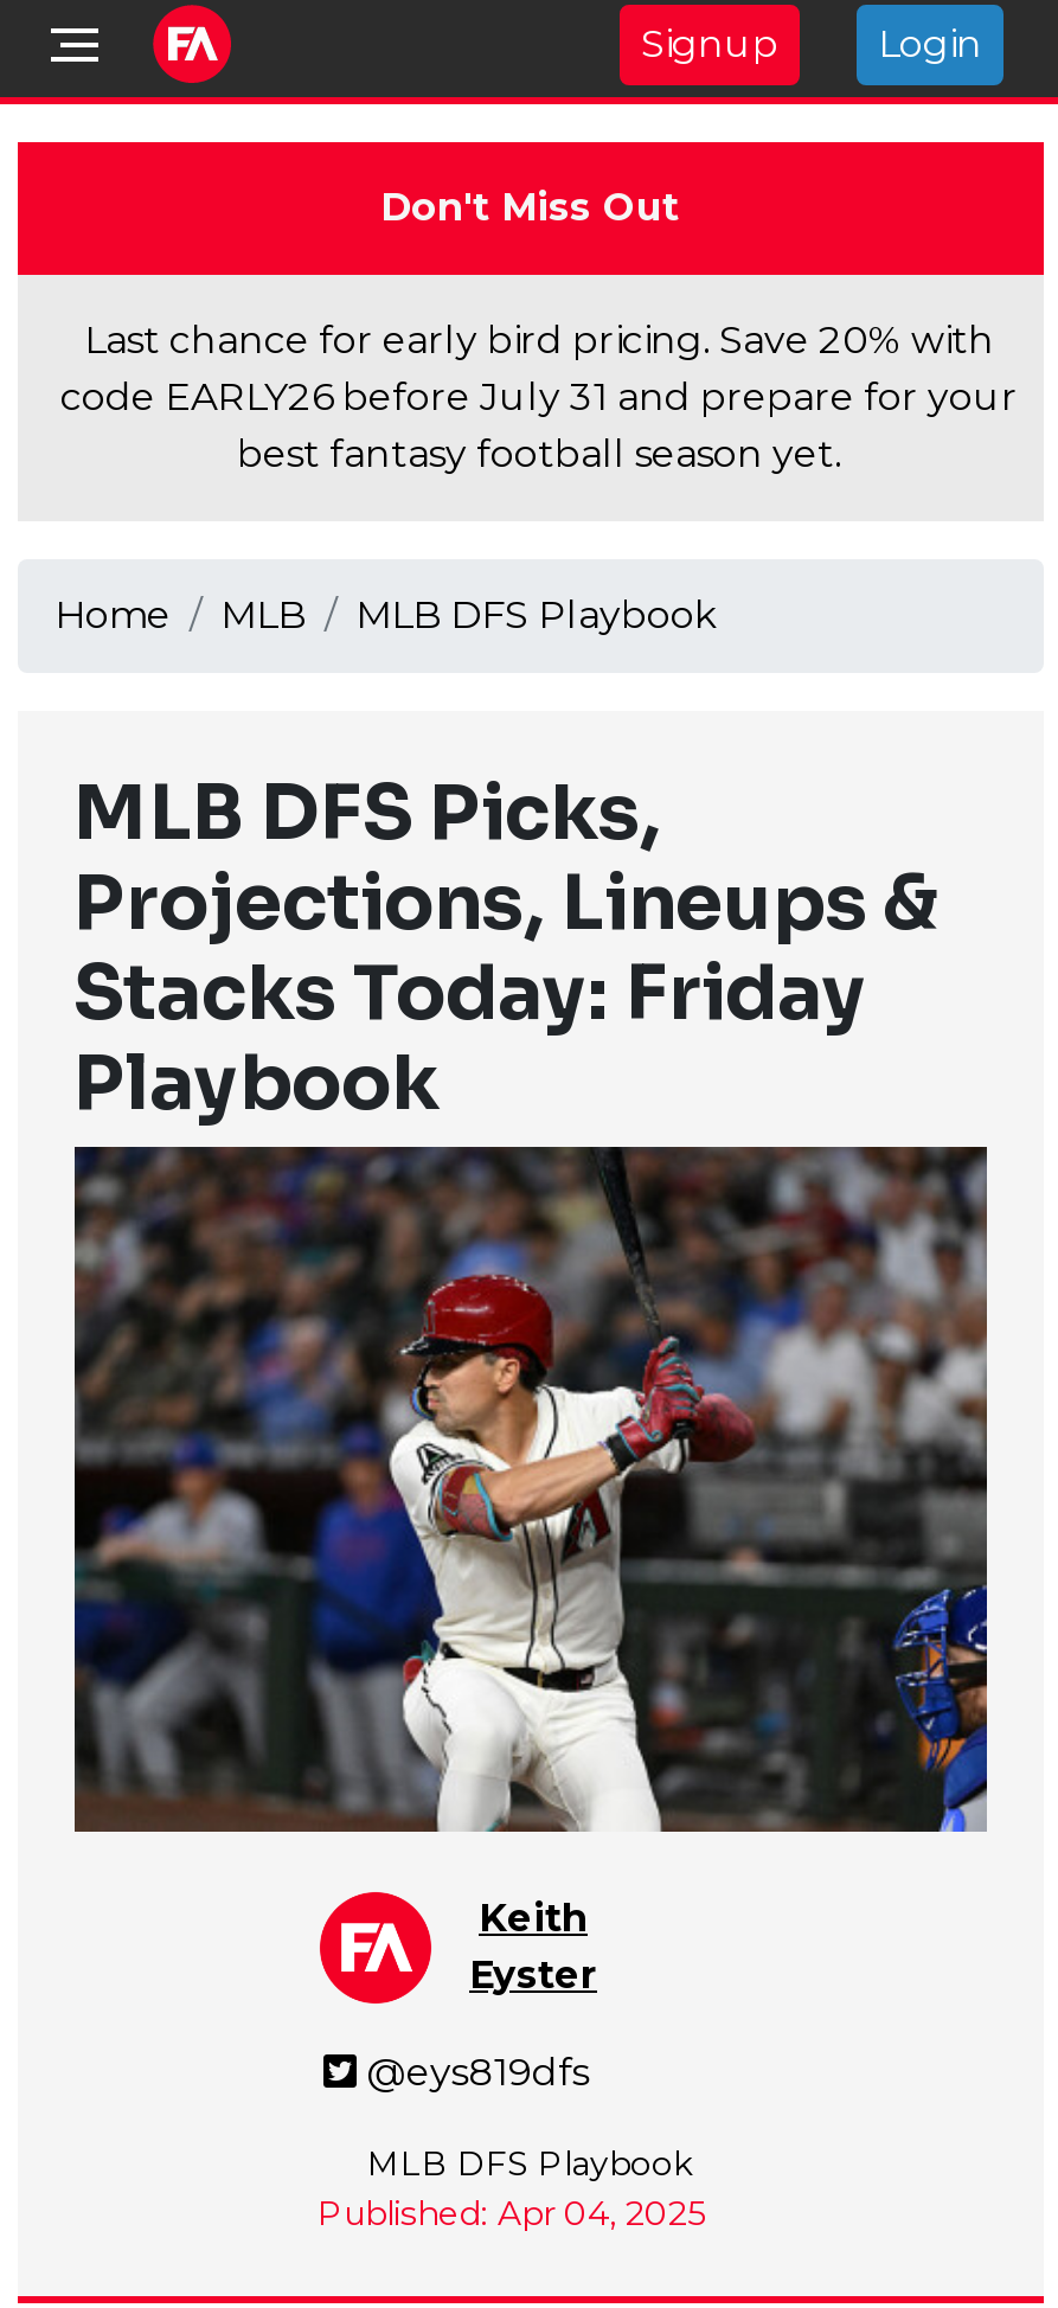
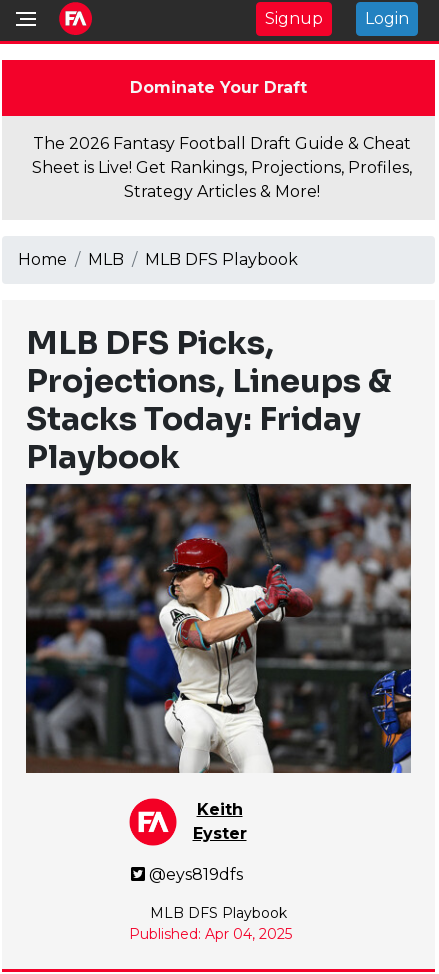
- Don't Miss Out
+ Dominate Your Draft

- Last chance for early bird pricing. Save 20% with
- code EARLY26 before July 31 and prepare for your
- best fantasy football season yet.
+ The 2026 Fantasy Football Draft Guide & Cheat
+ Sheet is Live! Get Rankings, Projections, Profiles,
+ Strategy Articles & More!
